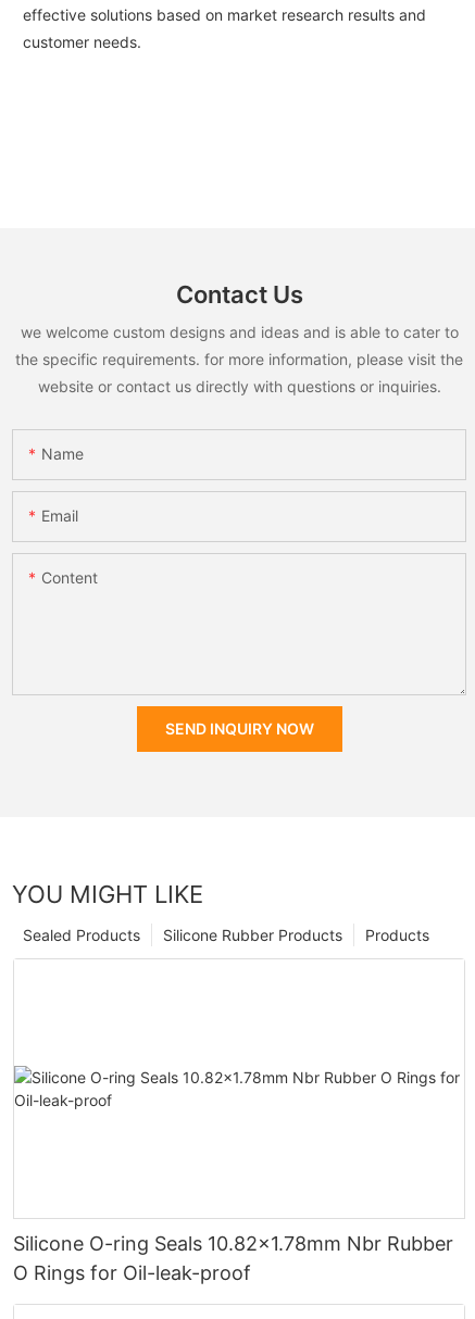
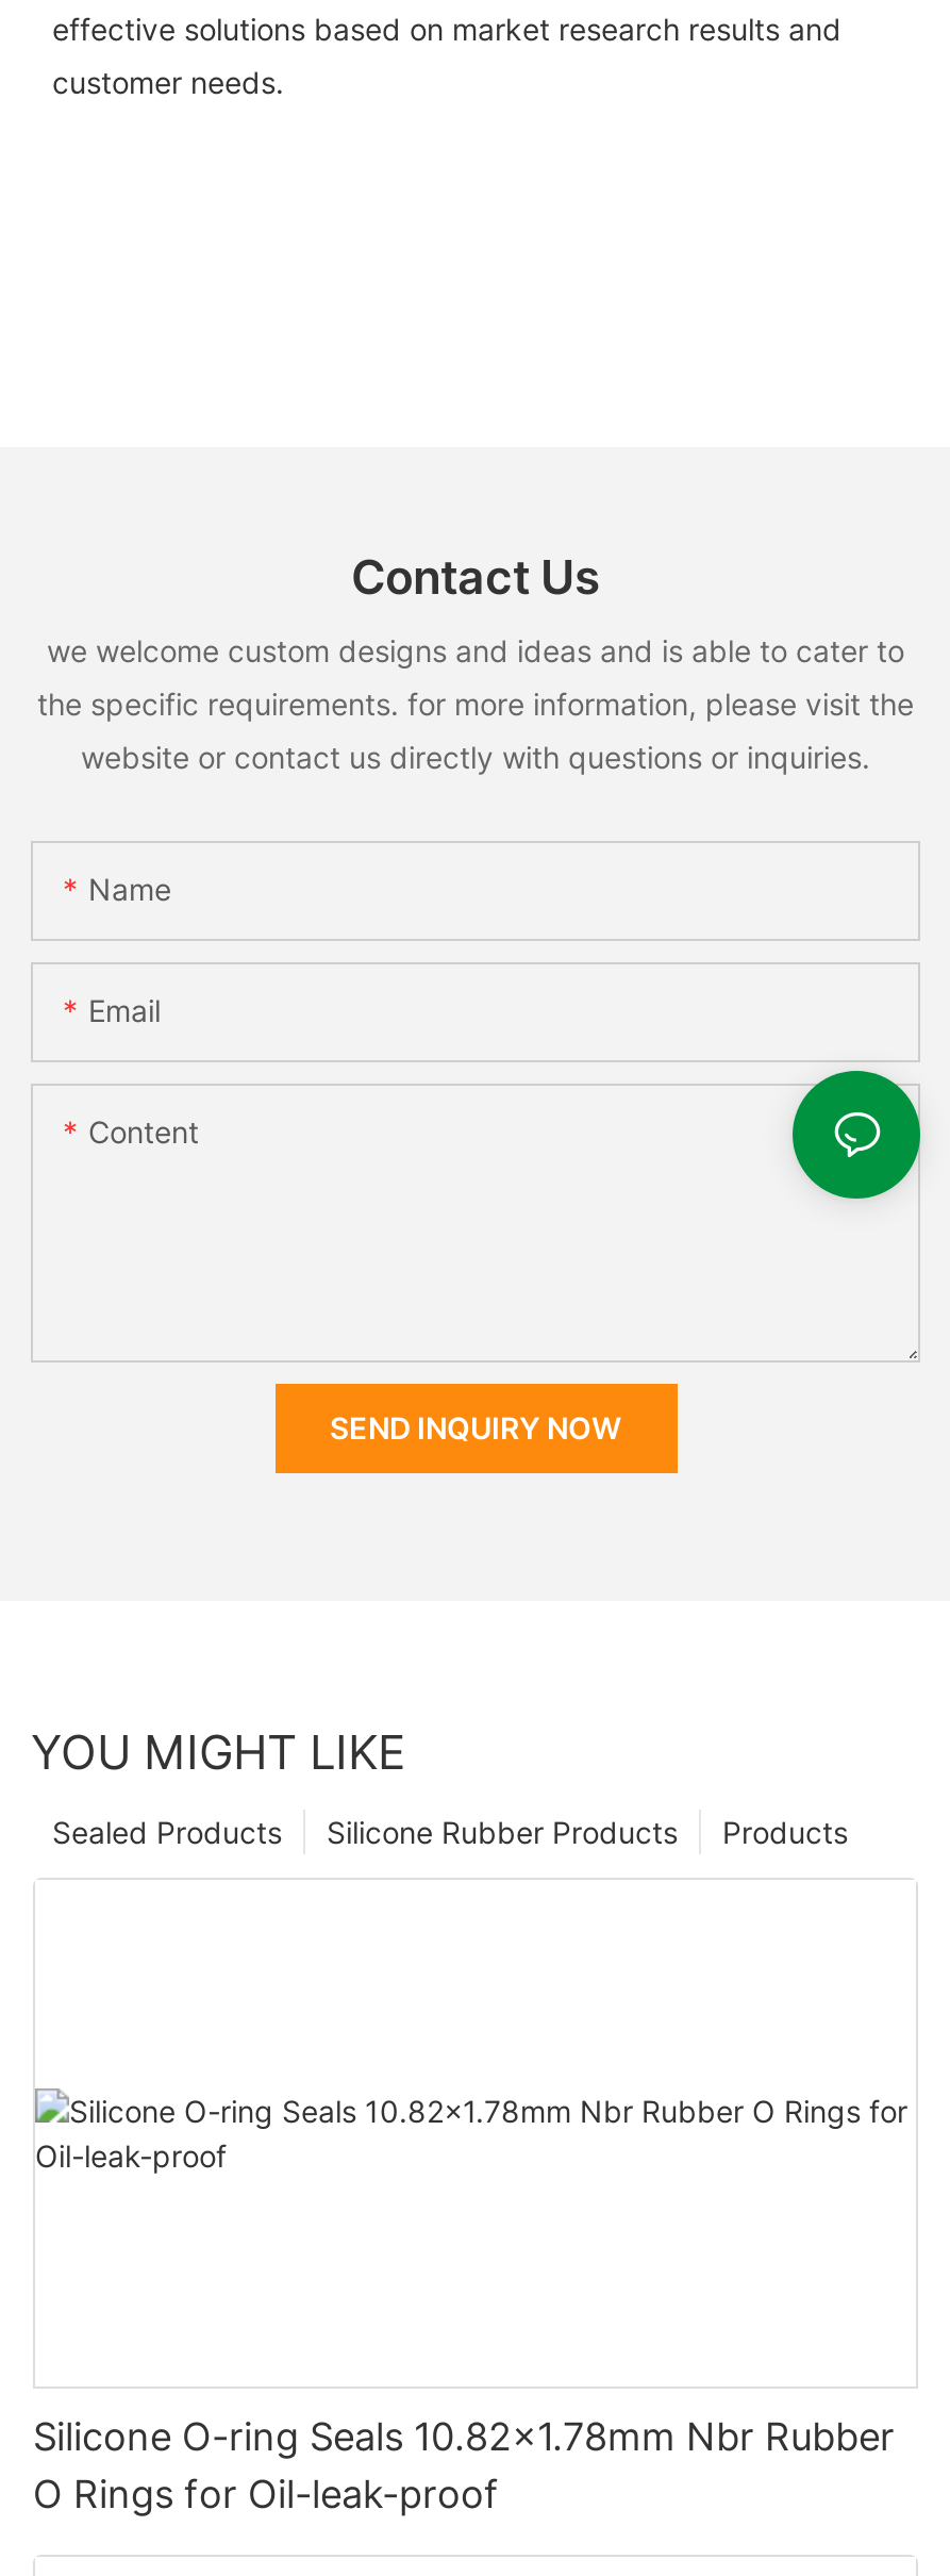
+ [image]
